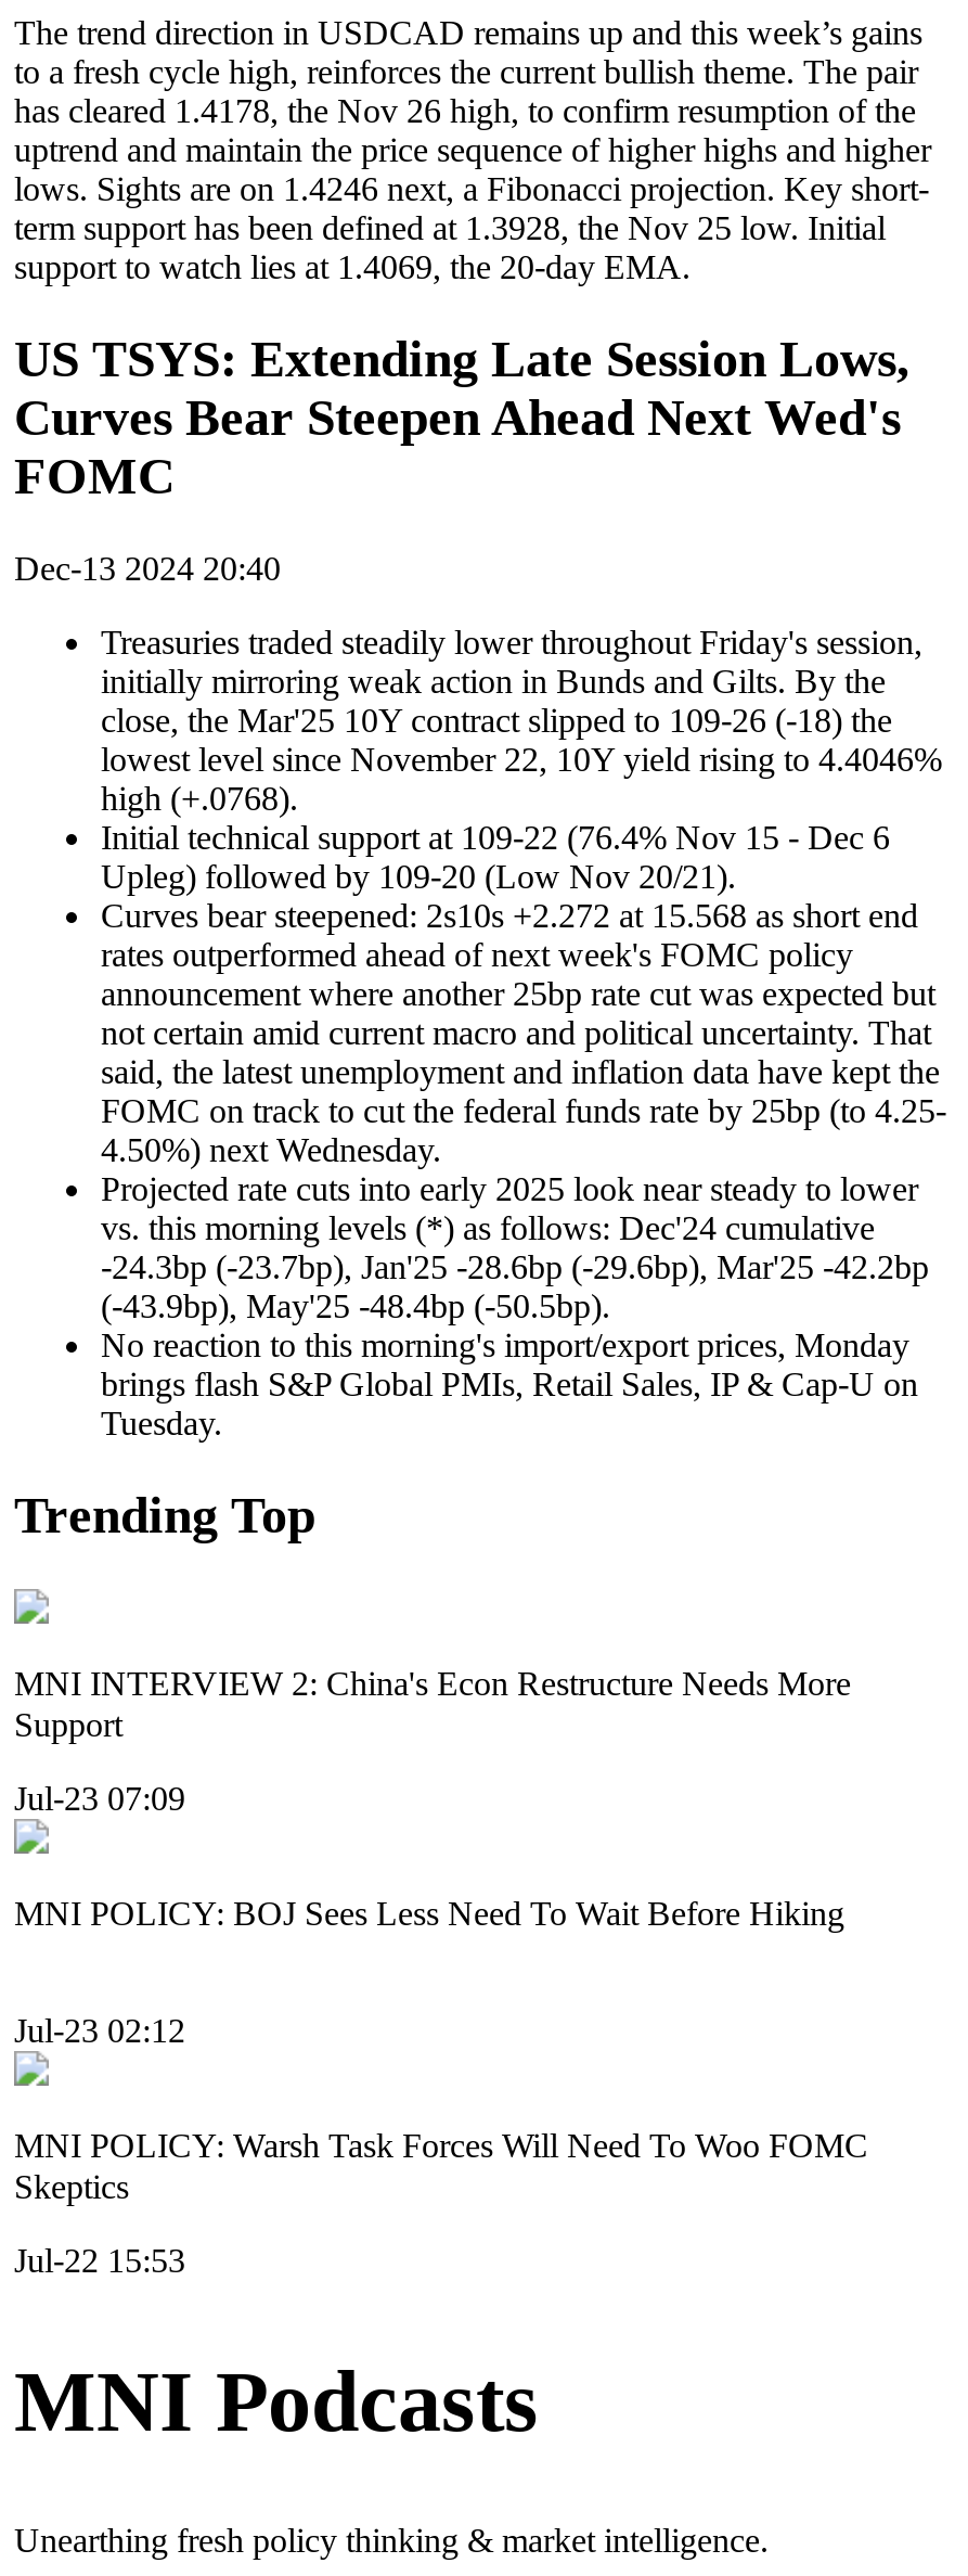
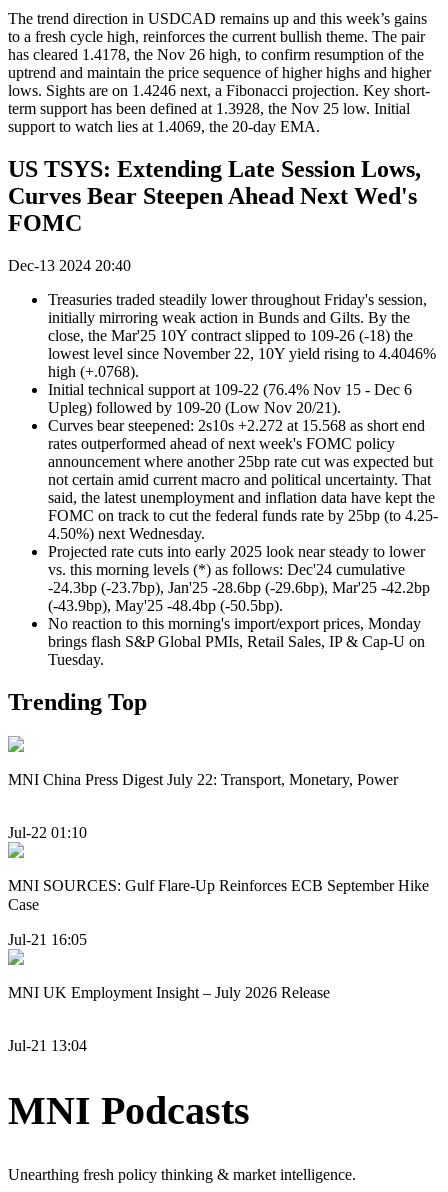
- MNI INTERVIEW 2: China's Econ Restructure Needs More
- Support
+ MNI China Press Digest July 22: Transport, Monetary, Power

- Jul-23 07:09
+ Jul-22 01:10

- MNI POLICY: BOJ Sees Less Need To Wait Before Hiking
+ MNI SOURCES: Gulf Flare-Up Reinforces ECB September Hike
+ Case

- Jul-23 02:12
+ Jul-21 16:05

- MNI POLICY: Warsh Task Forces Will Need To Woo FOMC
- Skeptics
+ MNI UK Employment Insight – July 2026 Release

- Jul-22 15:53
+ Jul-21 13:04
